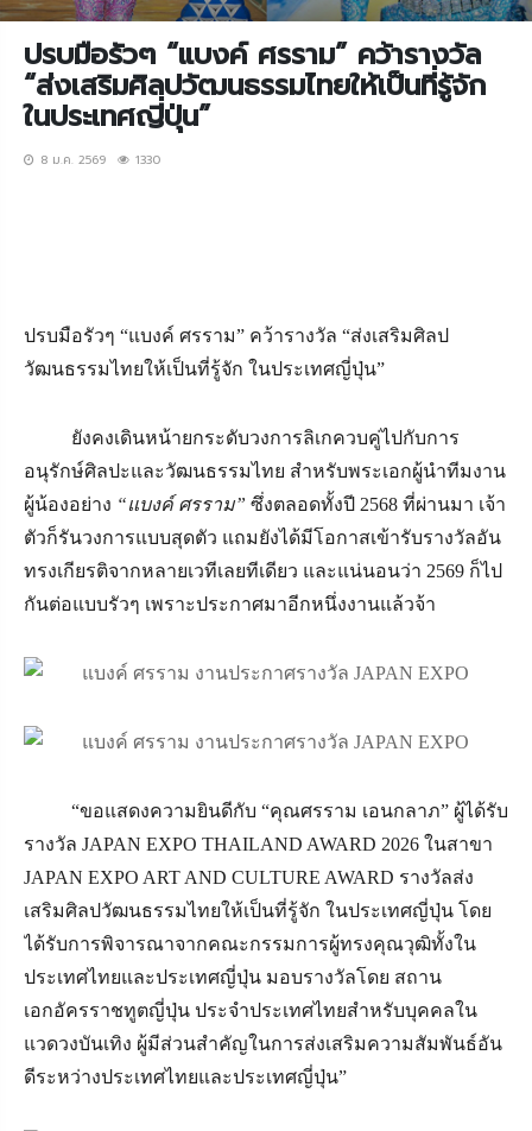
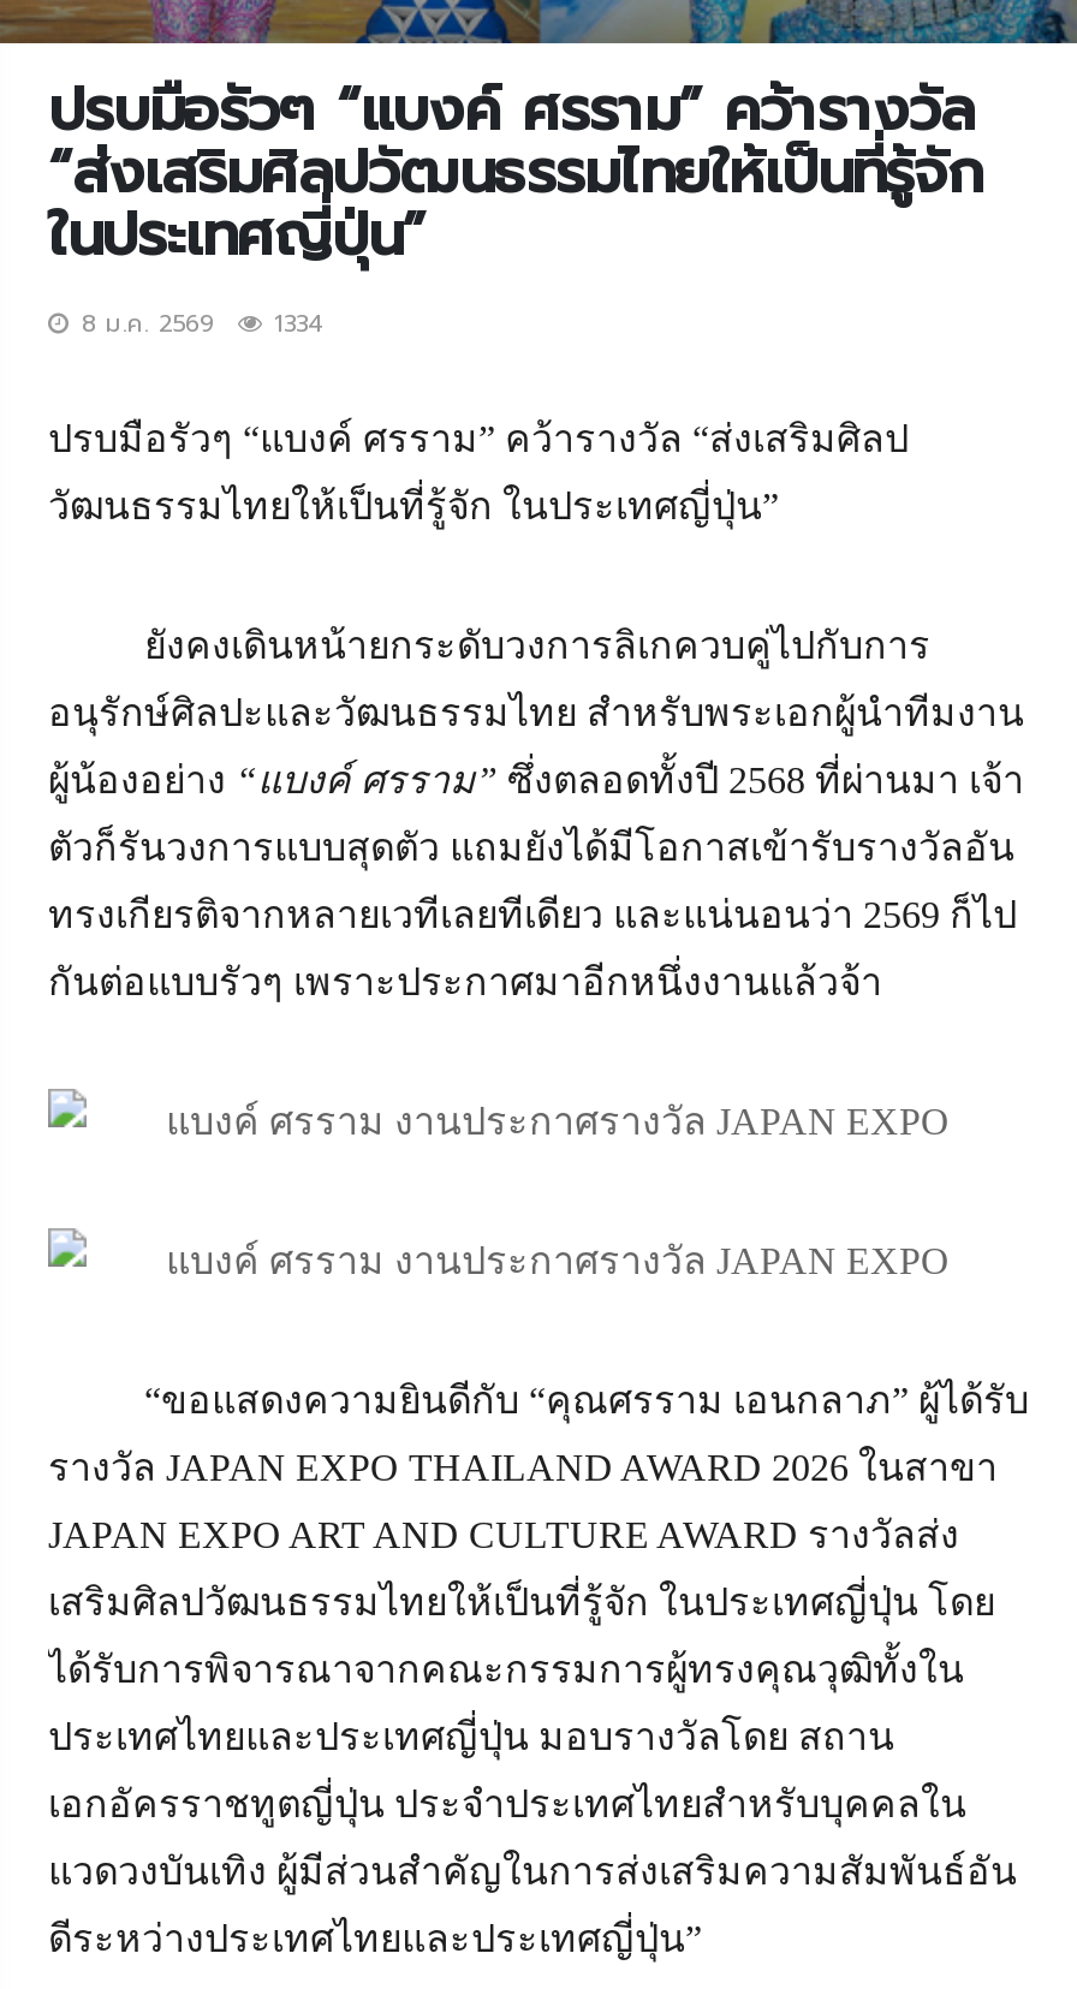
- 8 ม.ค. 2569 1330
+ 8 ม.ค. 2569 1334
